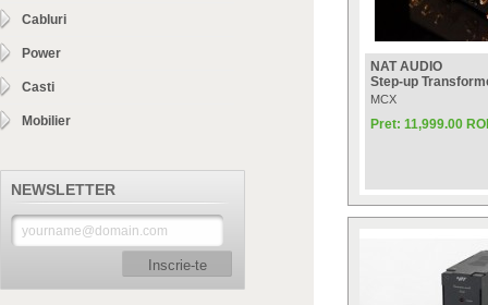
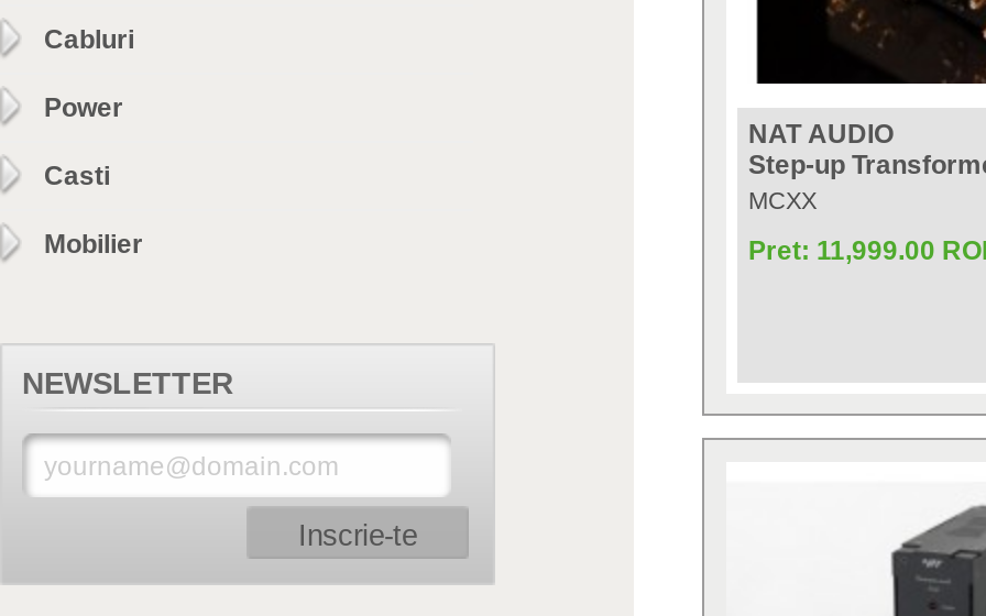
- MCX
+ MCXX
